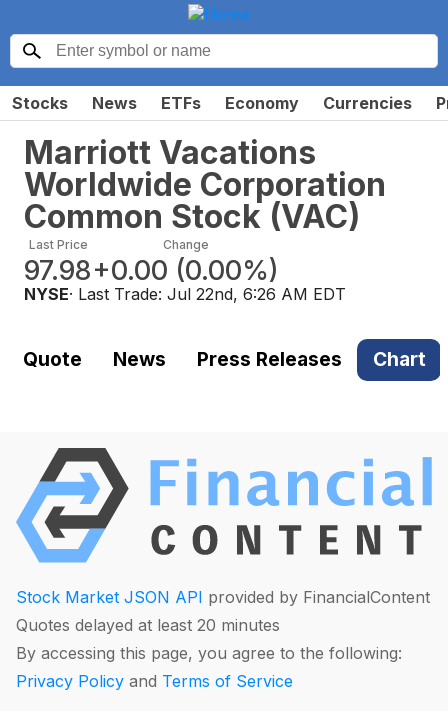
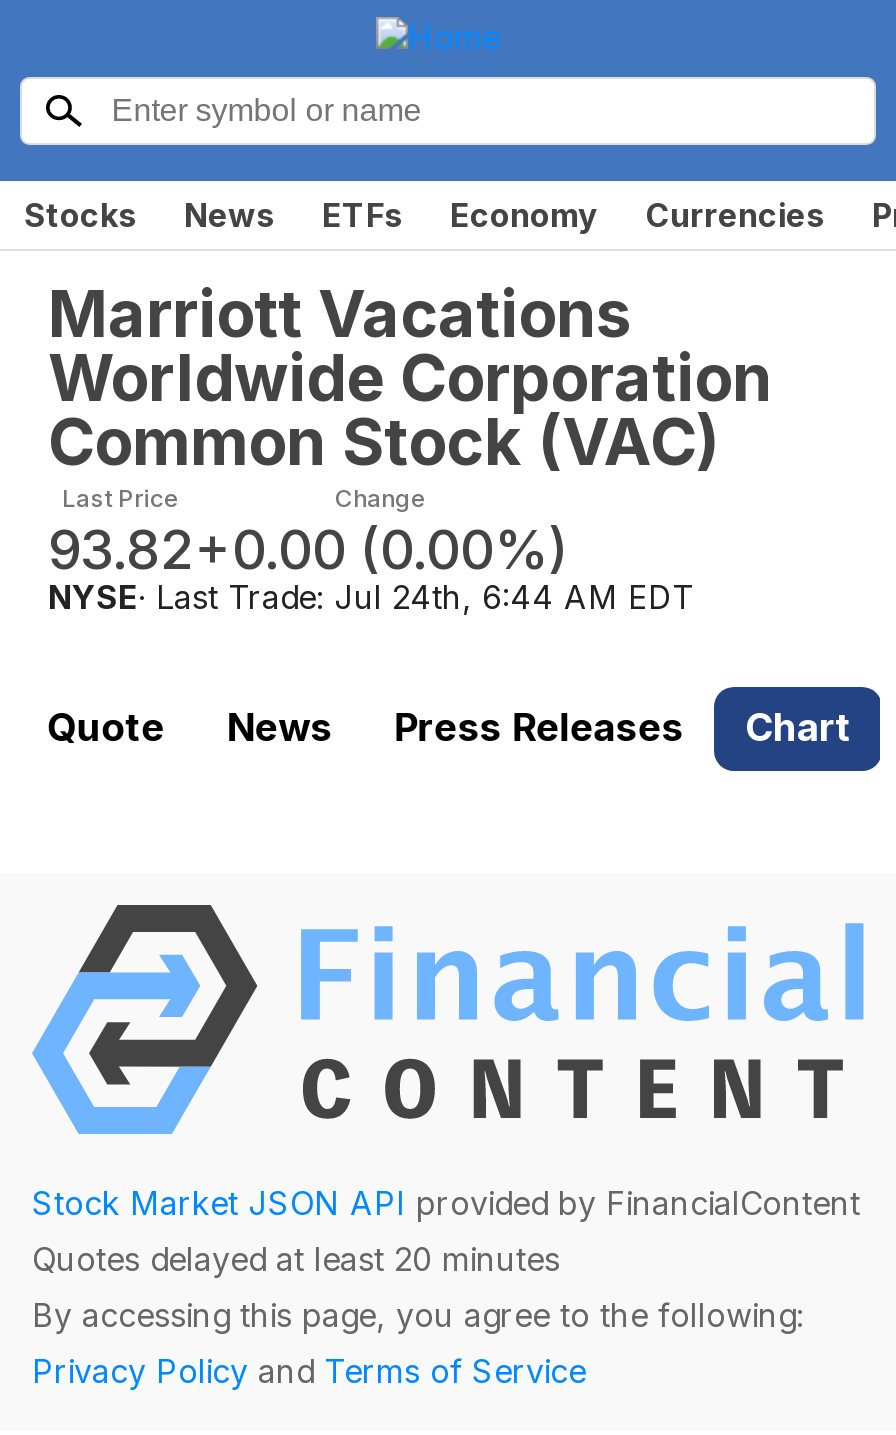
- 97.98 +0.00 (0.00%)
+ 93.82 +0.00 (0.00%)

- NYSE · Last Trade: Jul 22nd, 6:26 AM EDT
+ NYSE · Last Trade: Jul 24th, 6:44 AM EDT
